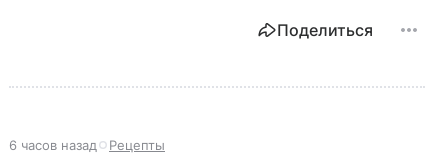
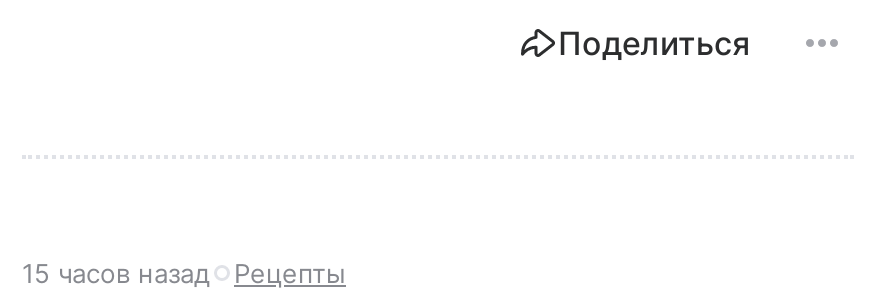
- 6 часов назад Рецепты
+ 15 часов назад Рецепты
